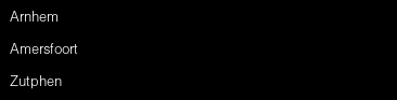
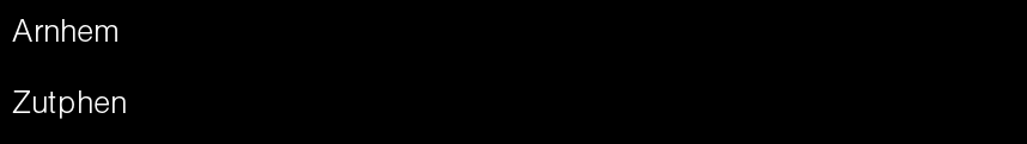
- Amersfoort
